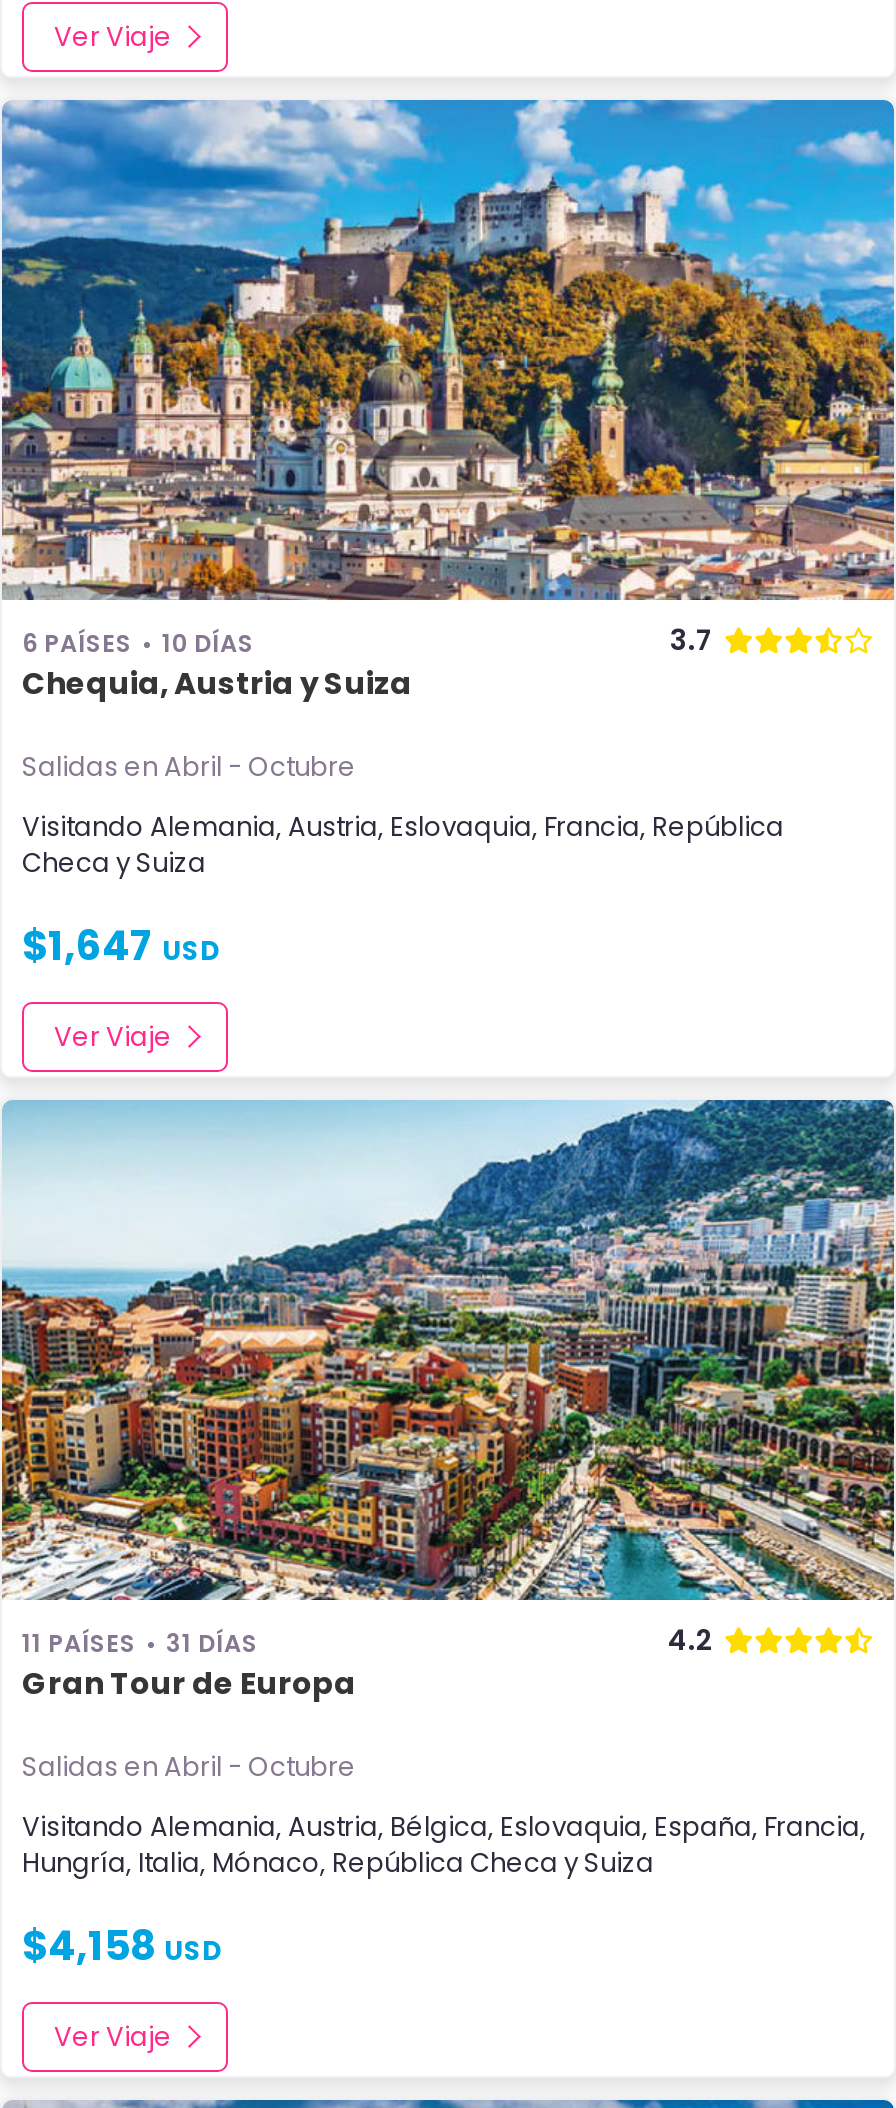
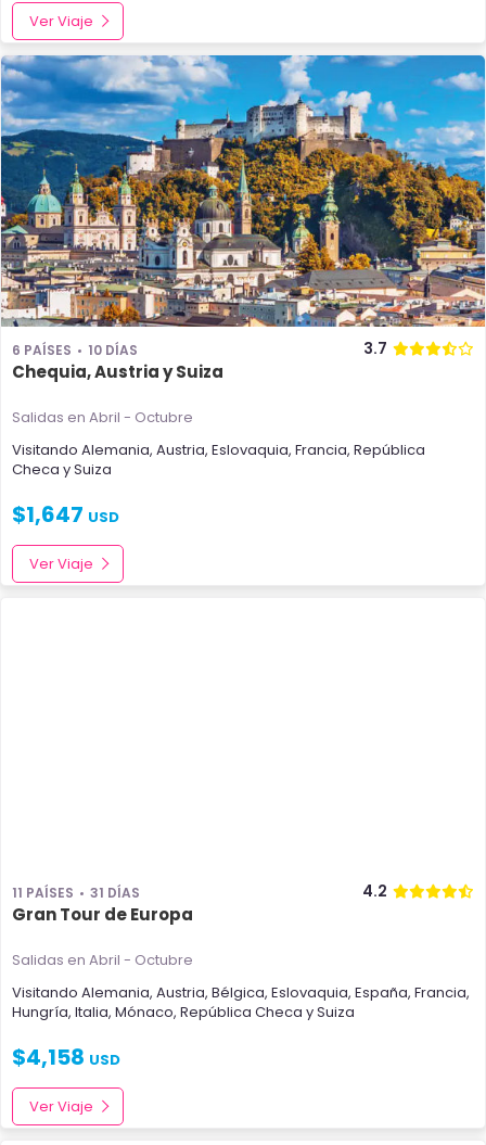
- [image]
